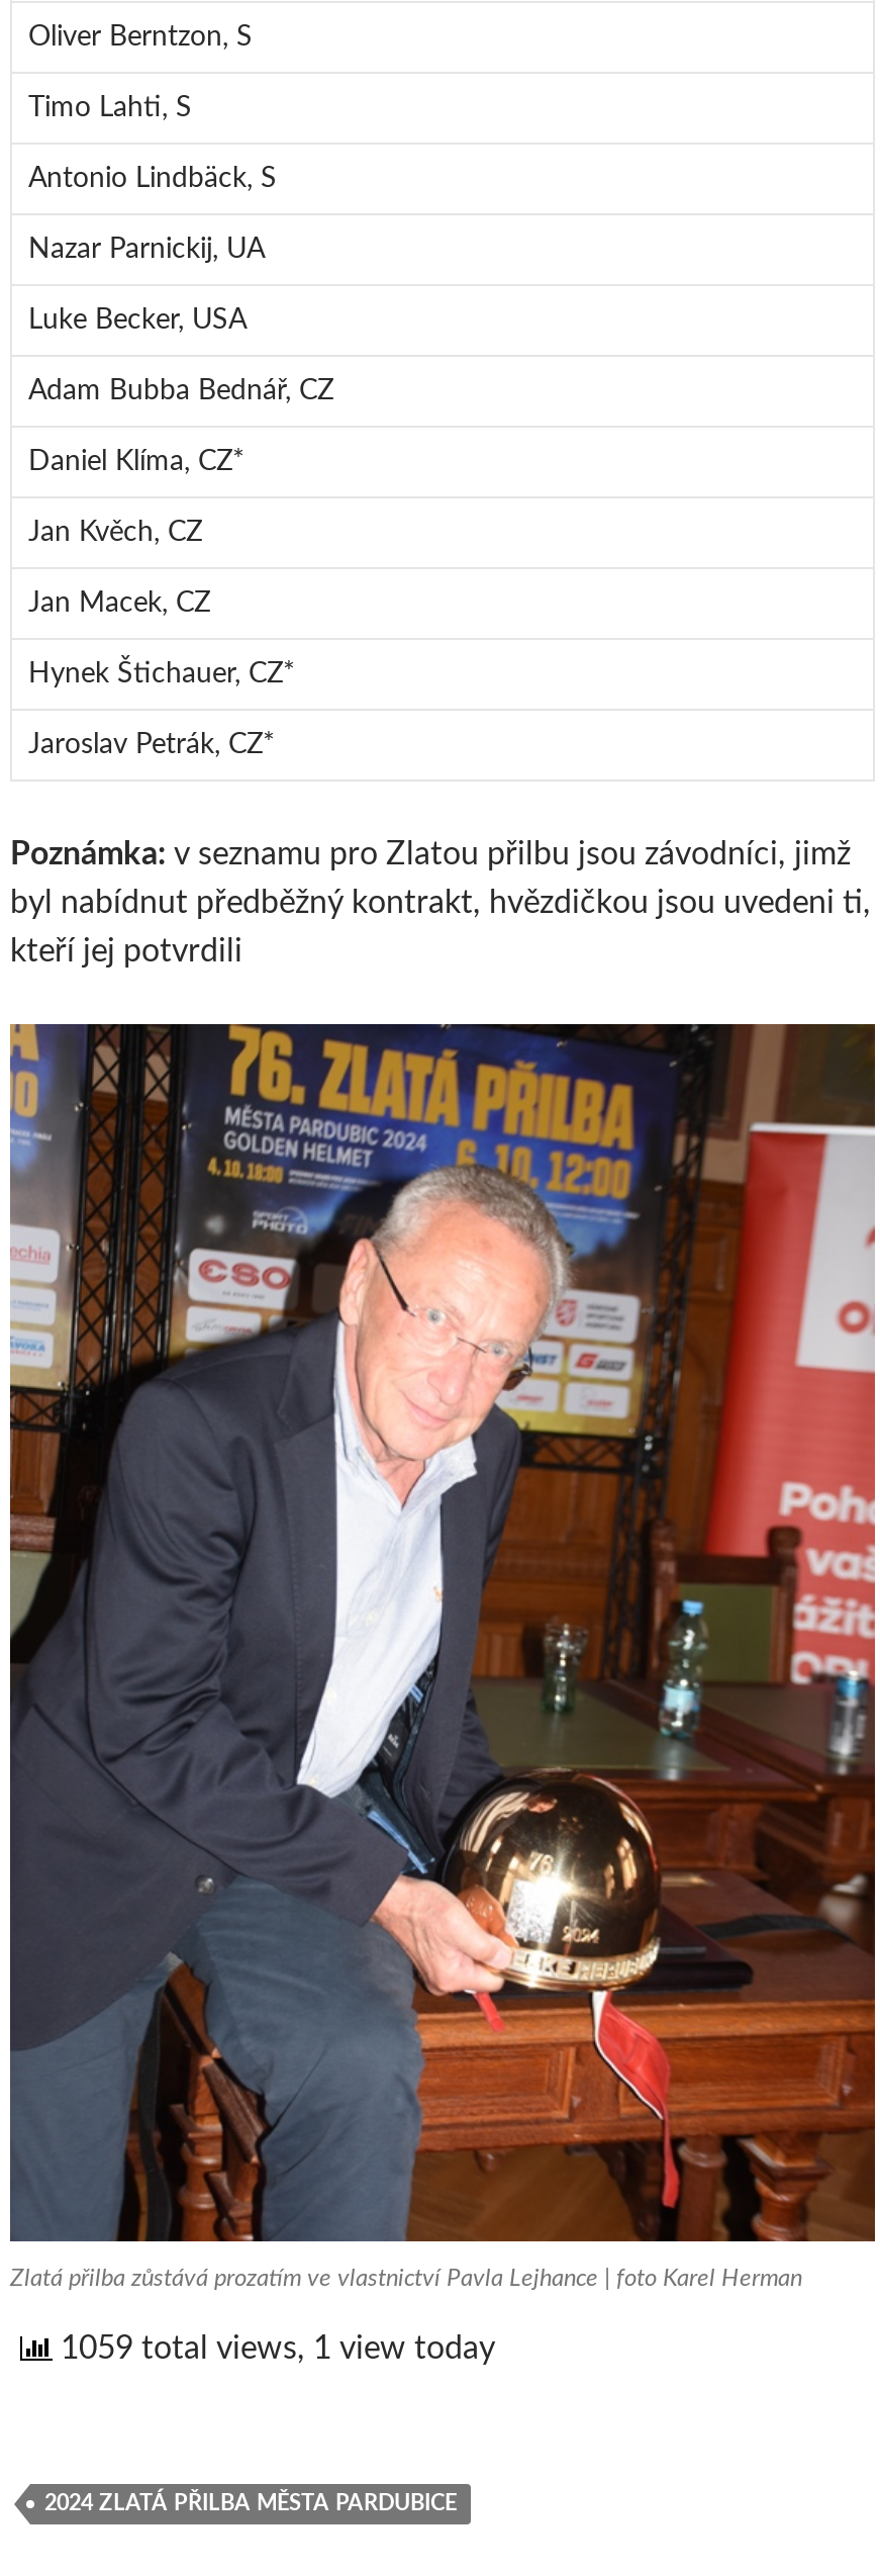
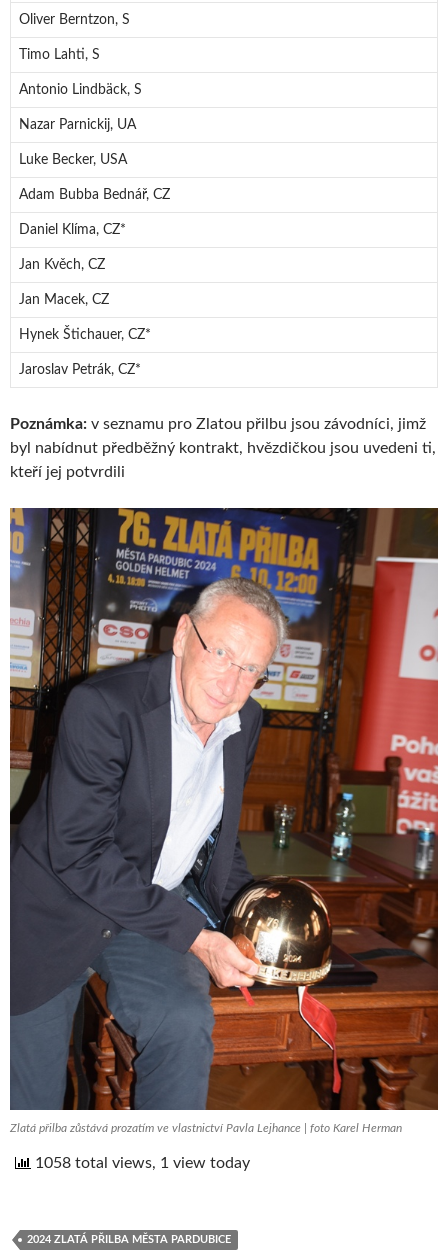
- 1059 total views, 1 view today
+ 1058 total views, 1 view today
